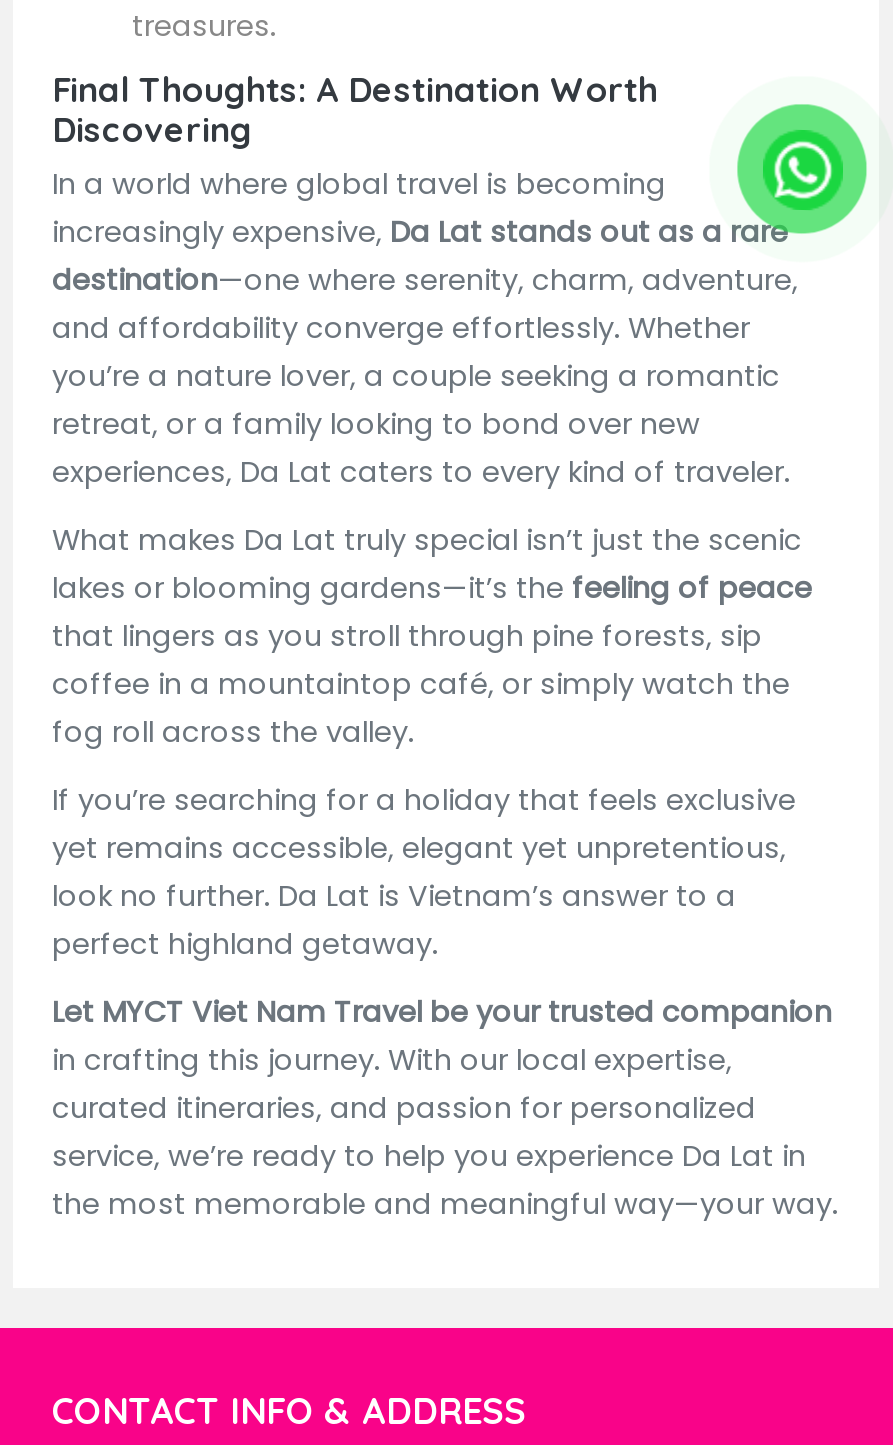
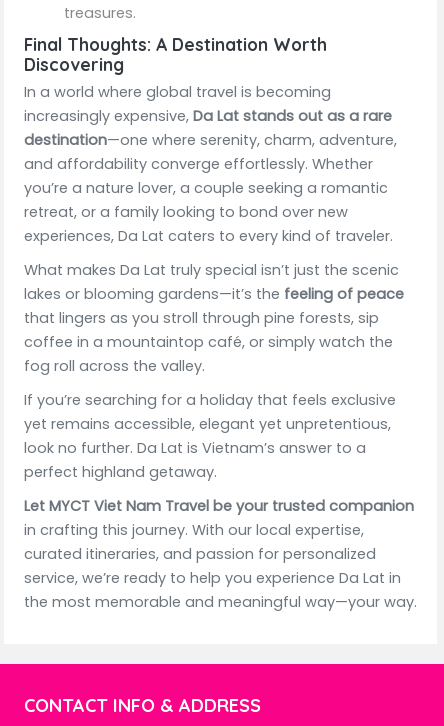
- [image]
